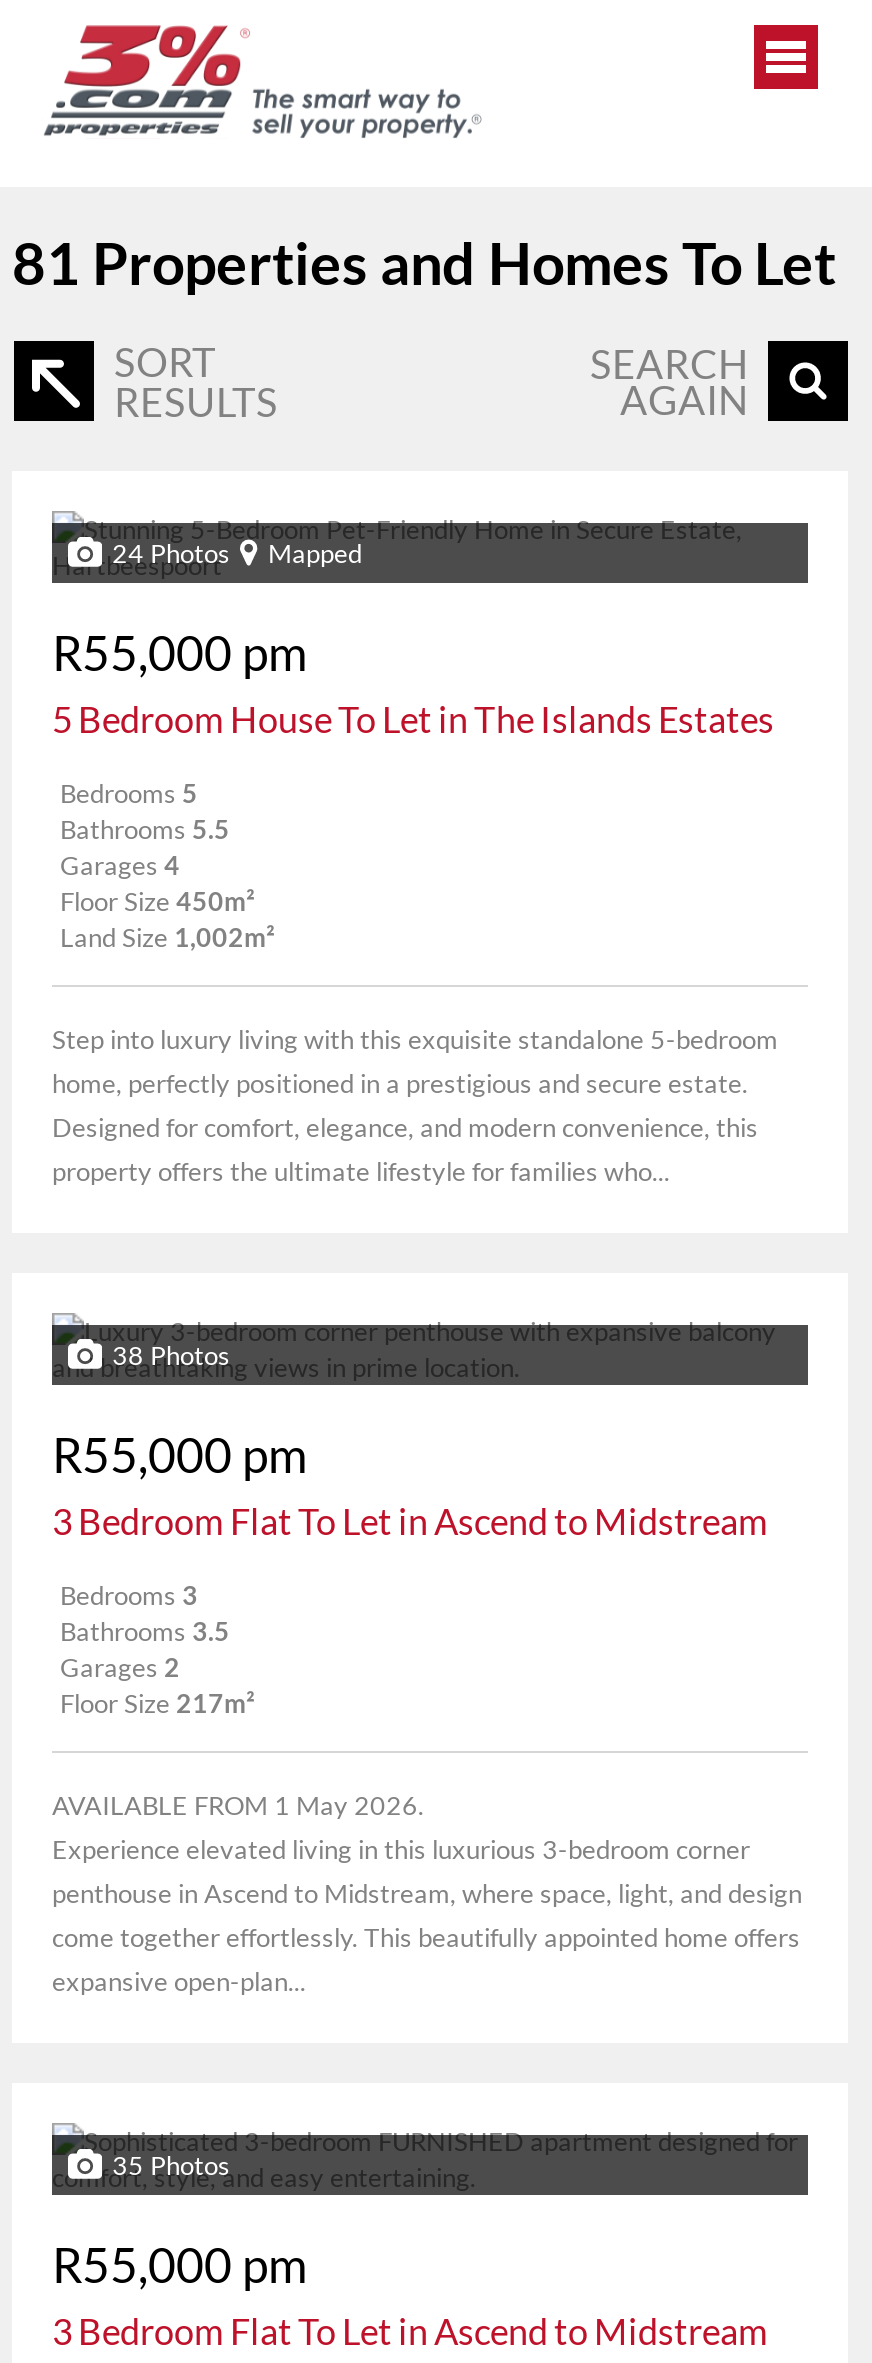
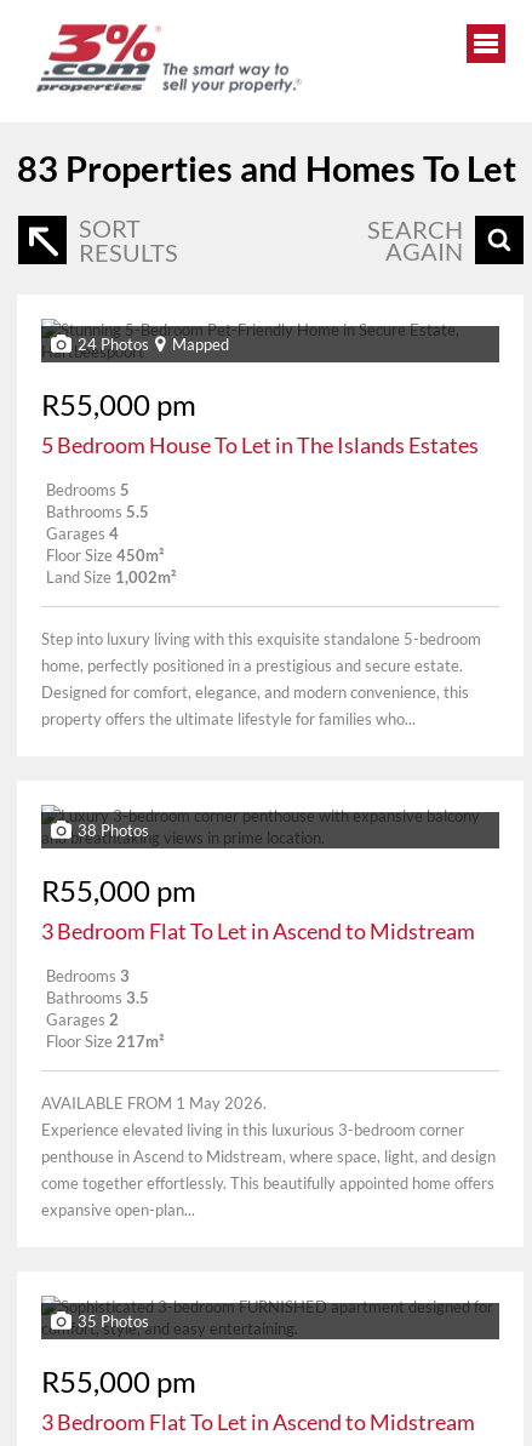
- 81 Properties and Homes To Let
+ 83 Properties and Homes To Let
